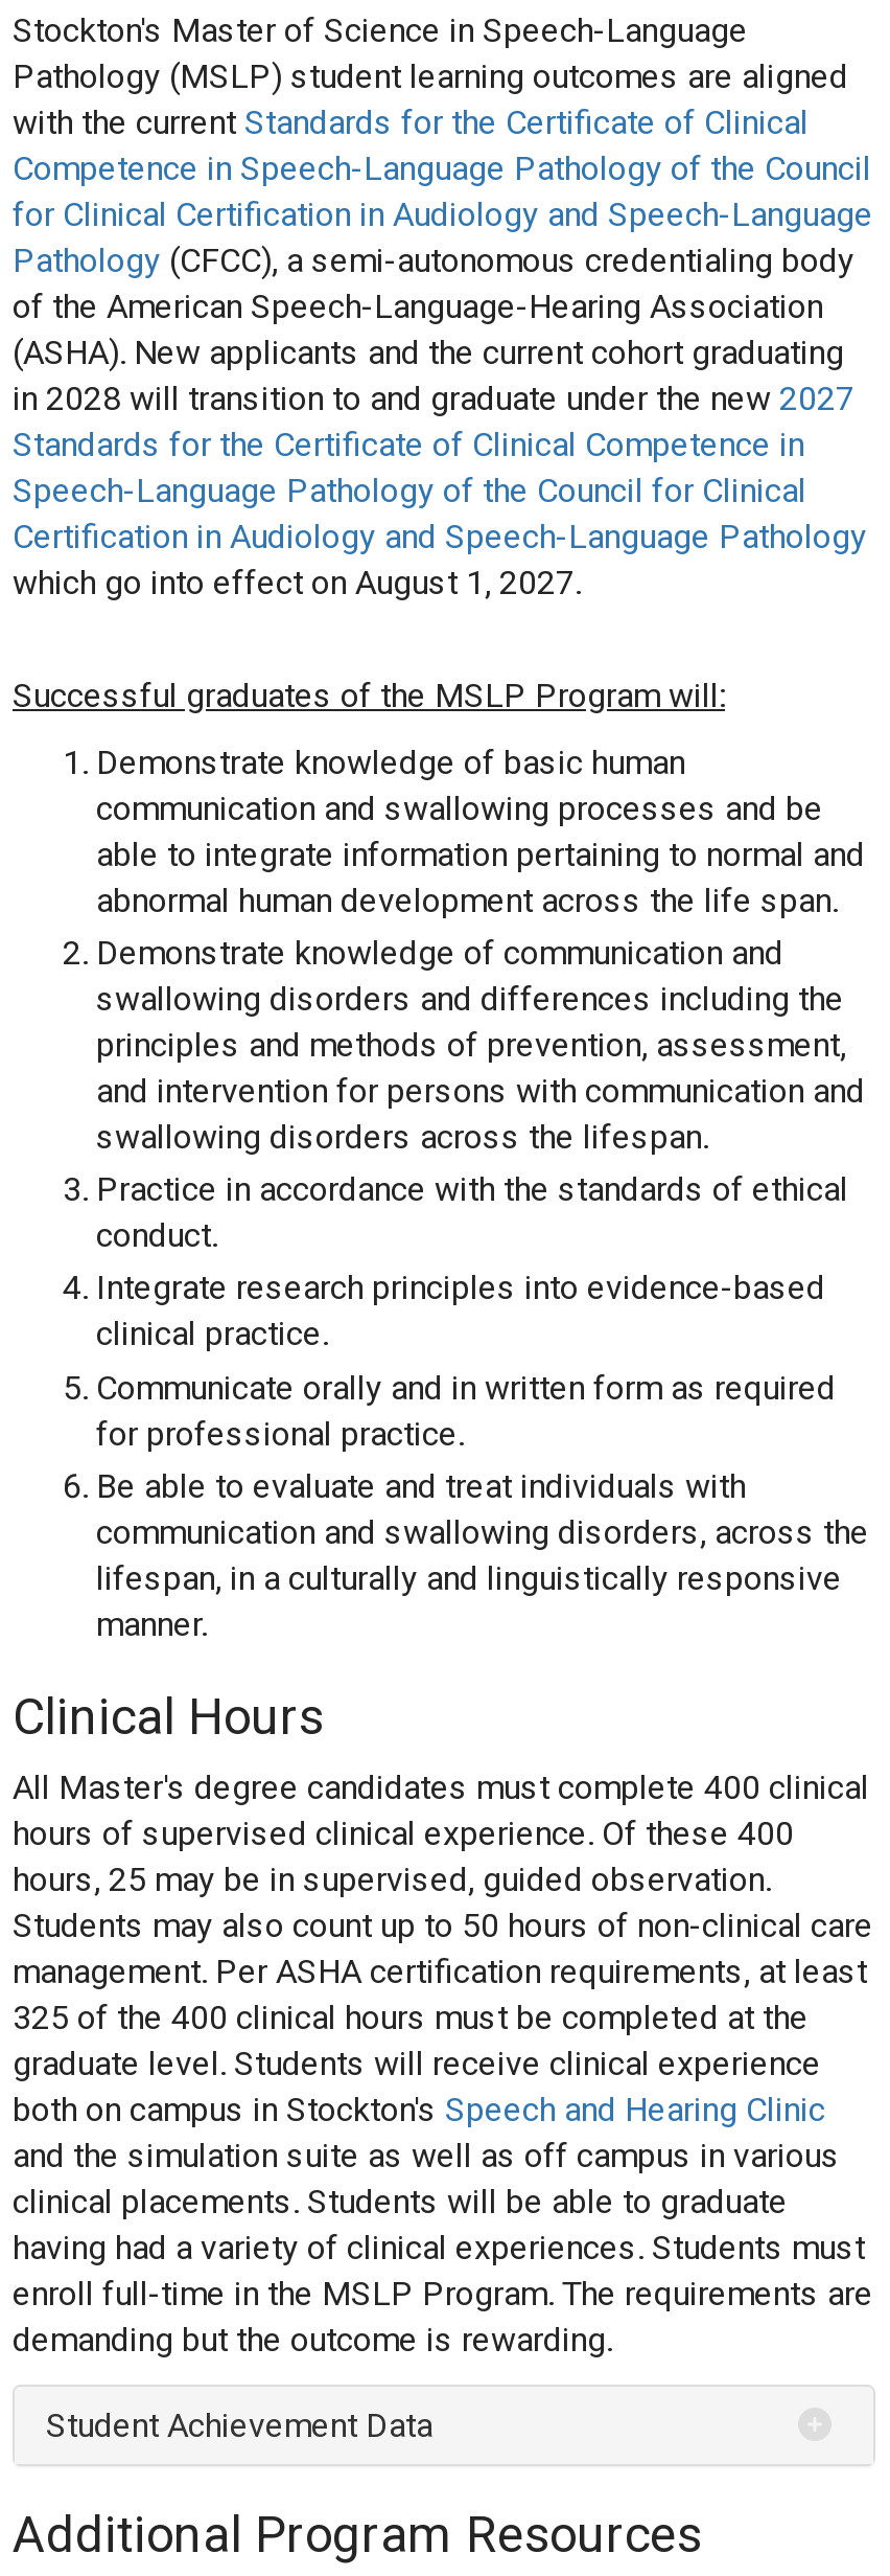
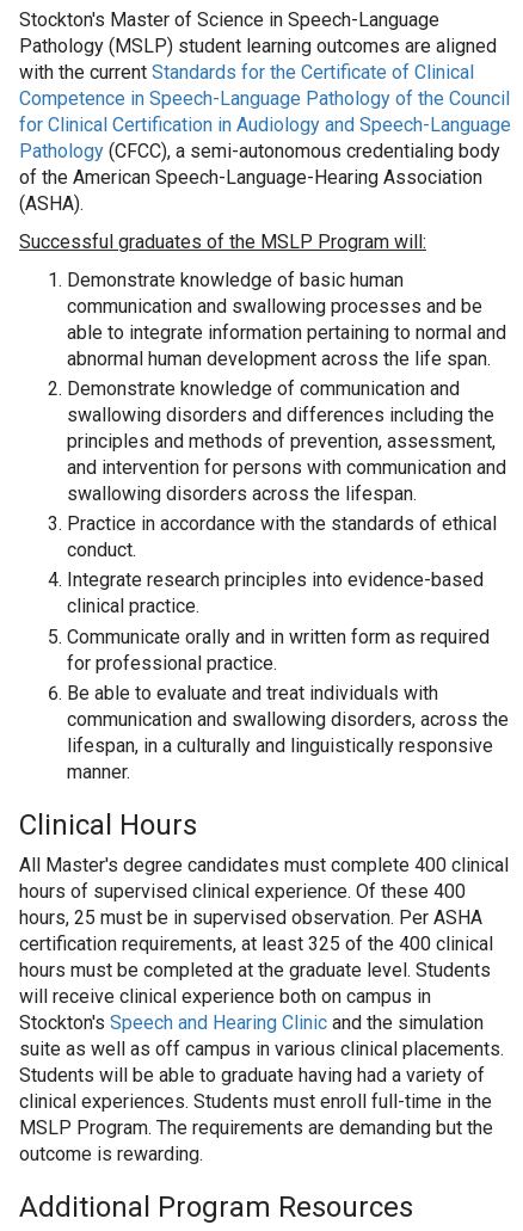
- (ASHA). New applicants and the current cohort graduating
- in 2028 will transition to and graduate under the new 2027
- Standards for the Certificate of Clinical Competence in
- Speech-Language Pathology of the Council for Clinical
- Certification in Audiology and Speech-Language Pathology
- which go into effect on August 1, 2027.
+ (ASHA).

- hours, 25 may be in supervised, guided observation.
- Students may also count up to 50 hours of non-clinical care
- management. Per ASHA certification requirements, at least
- 325 of the 400 clinical hours must be completed at the
- graduate level. Students will receive clinical experience
- both on campus in Stockton's Speech and Hearing Clinic
- and the simulation suite as well as off campus in various
- clinical placements. Students will be able to graduate
- having had a variety of clinical experiences. Students must
- enroll full-time in the MSLP Program. The requirements are
- demanding but the outcome is rewarding.
- Student Achievement Data
+ hours, 25 must be in supervised observation. Per ASHA
+ certification requirements, at least 325 of the 400 clinical
+ hours must be completed at the graduate level. Students
+ will receive clinical experience both on campus in
+ Stockton's Speech and Hearing Clinic and the simulation
+ suite as well as off campus in various clinical placements.
+ Students will be able to graduate having had a variety of
+ clinical experiences. Students must enroll full-time in the
+ MSLP Program. The requirements are demanding but the
+ outcome is rewarding.
